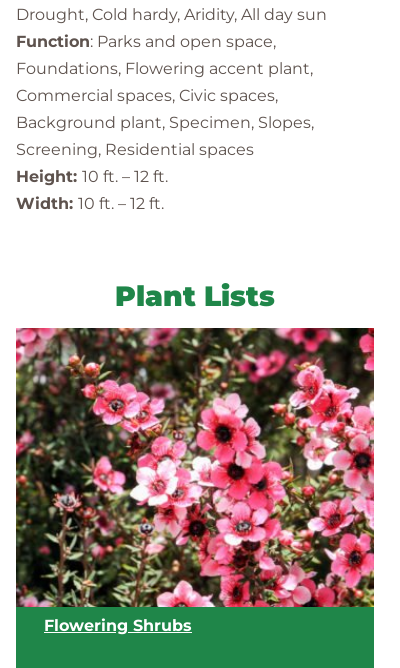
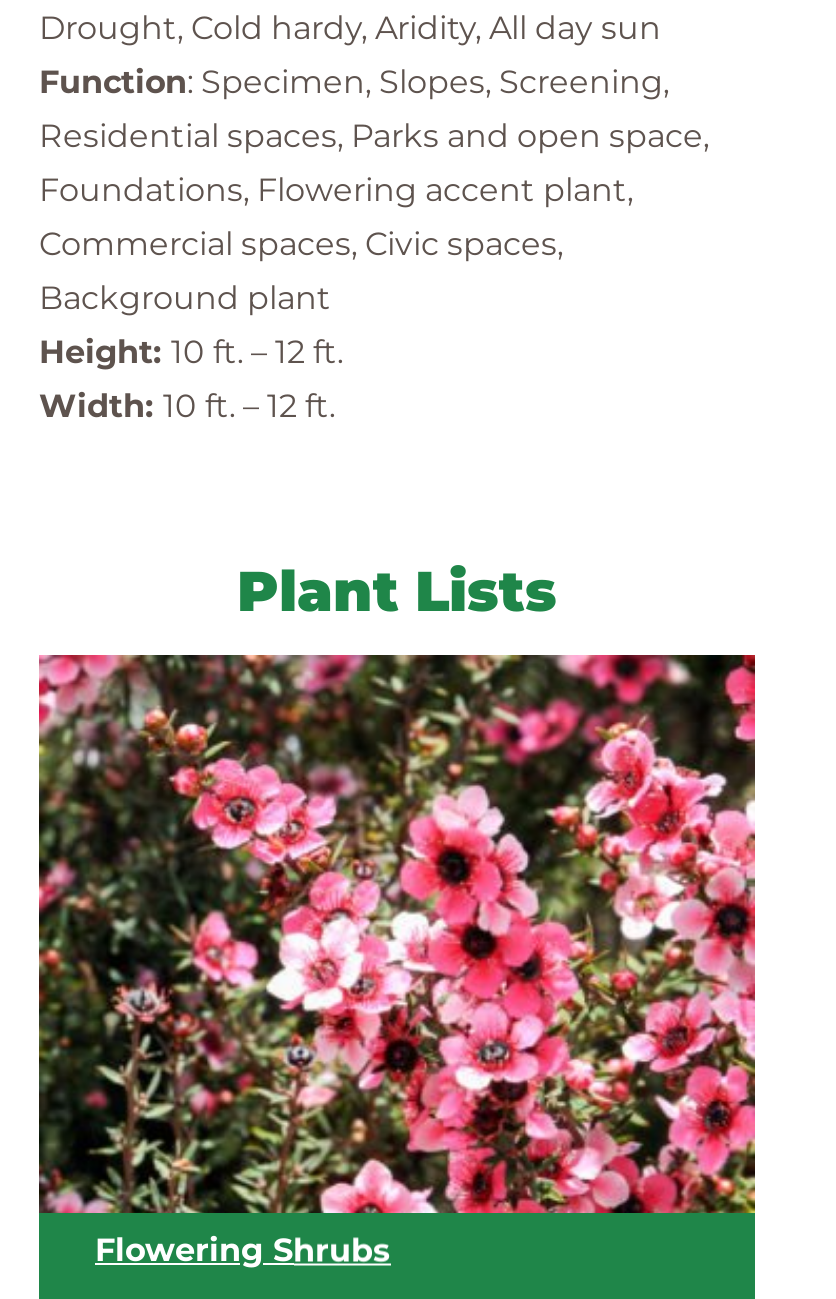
- Function: Parks and open space,
+ Function: Specimen, Slopes, Screening,
+ Residential spaces, Parks and open space,

moved down: Foundations, Flowering accent plant, | Commercial spaces, Civic spaces,

- Background plant, Specimen, Slopes,
- Screening, Residential spaces
+ Background plant
